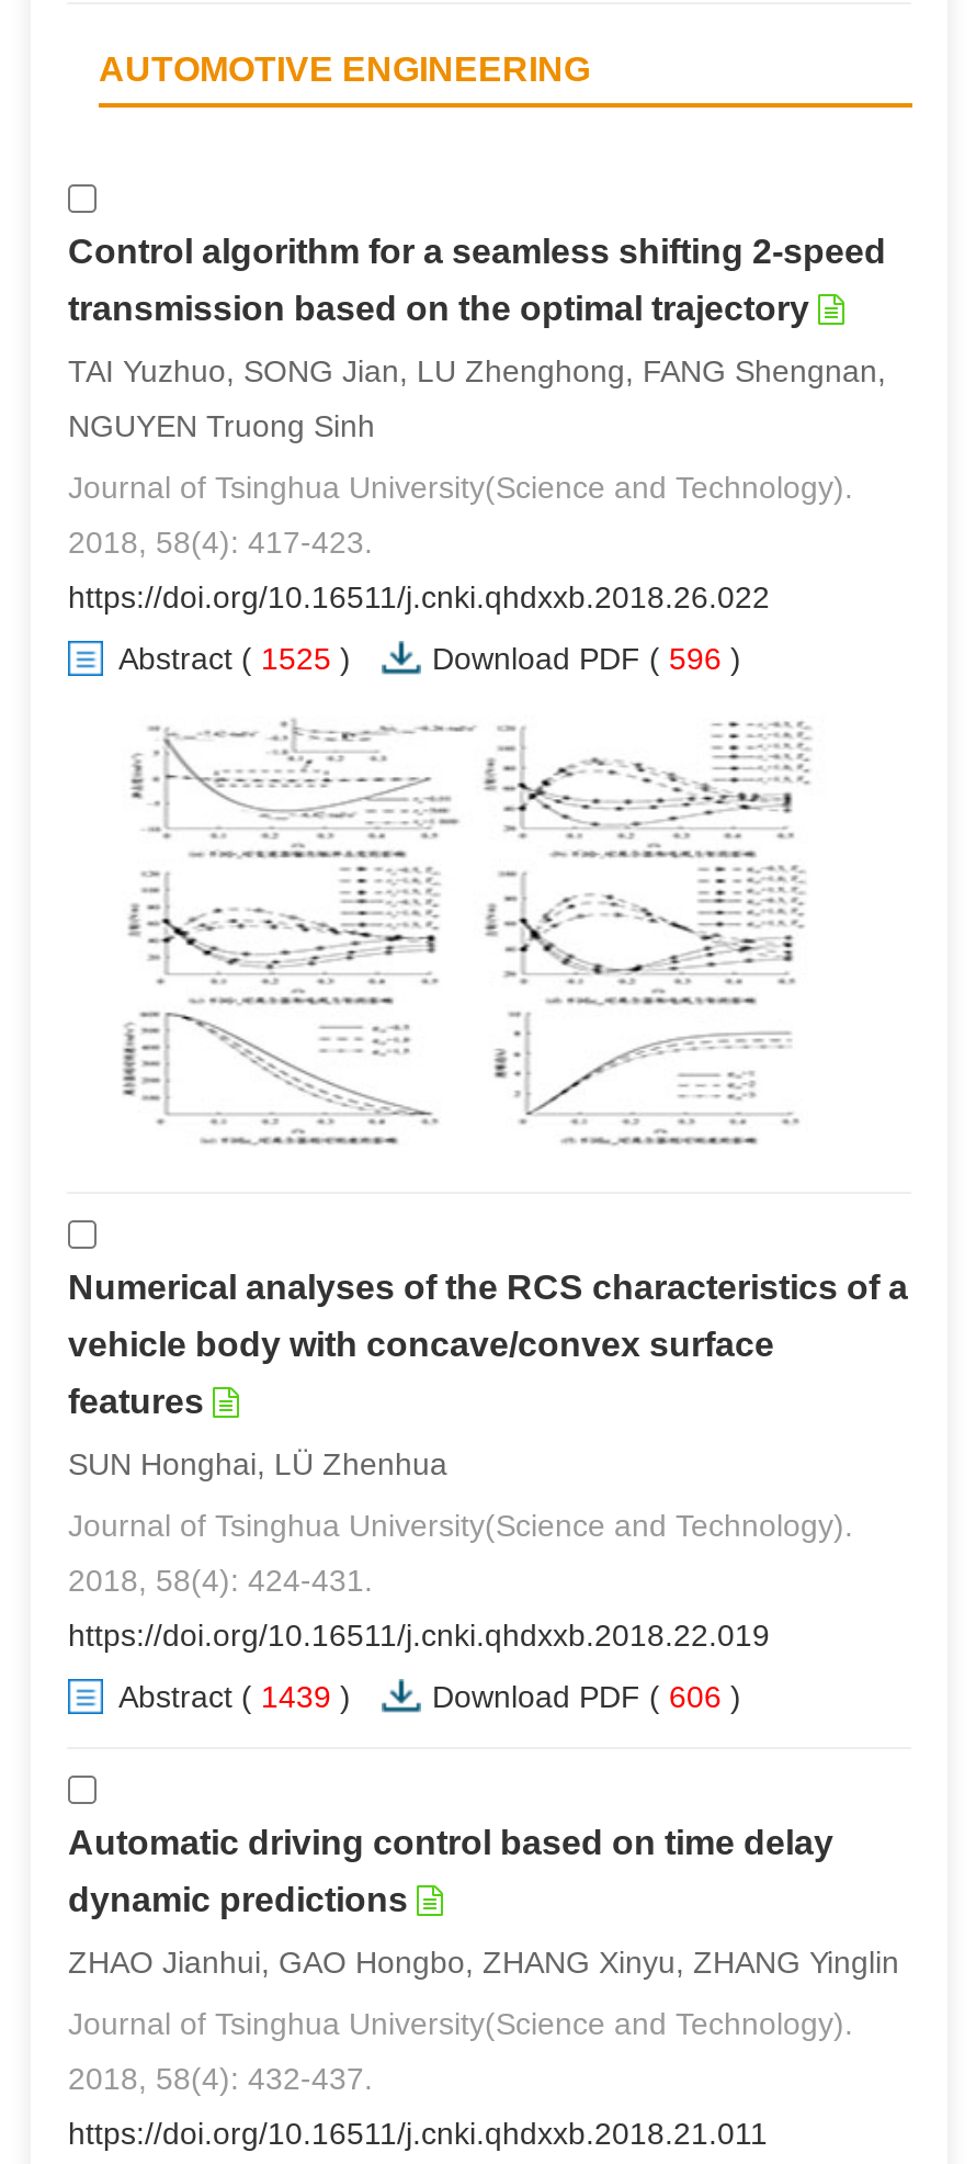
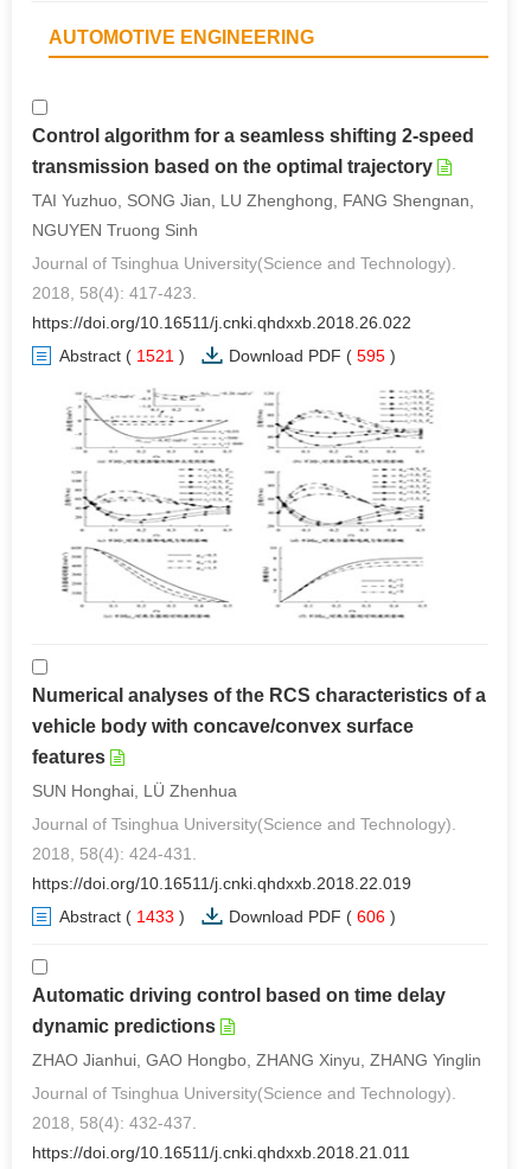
- Abstract ( 1525)
+ Abstract ( 1521)

- Download PDF ( 596)
+ Download PDF ( 595)

- Abstract ( 1439)
+ Abstract ( 1433)
